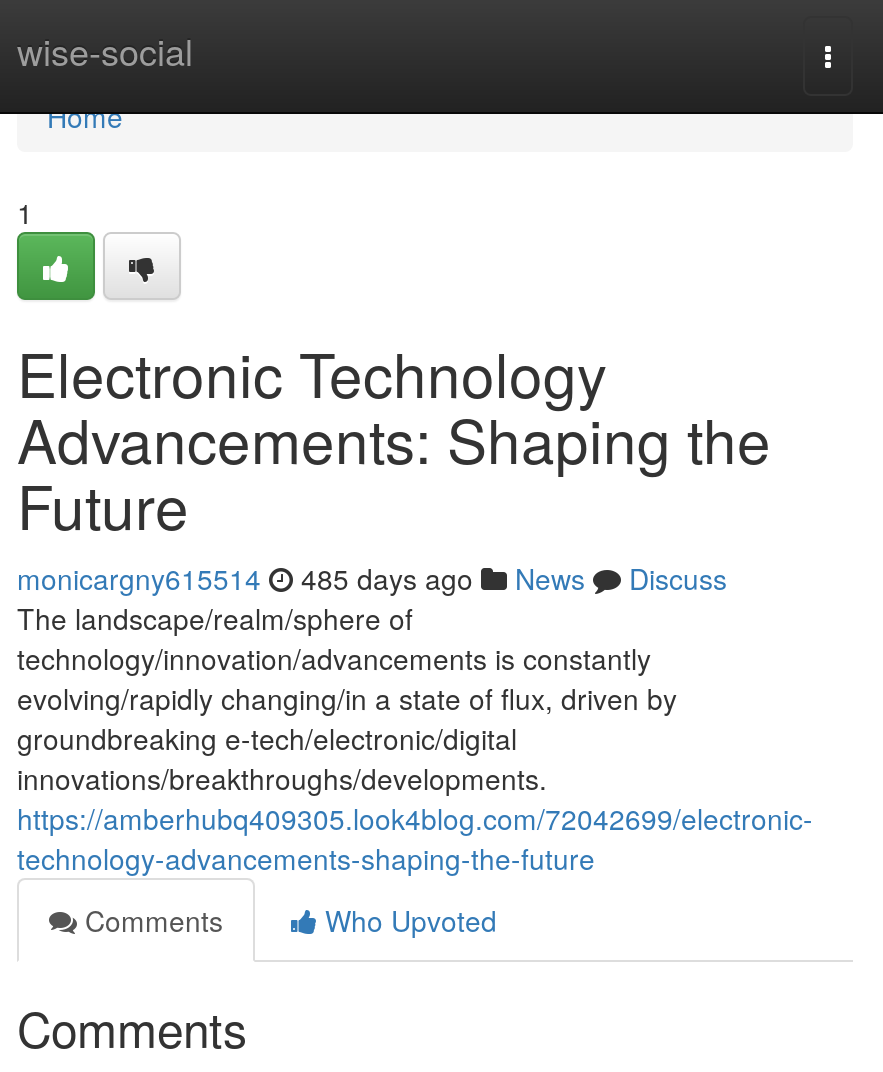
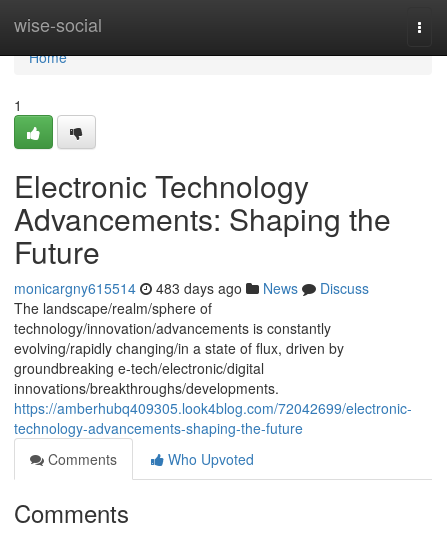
- monicargny615514 485 days ago News Discuss
+ monicargny615514 483 days ago News Discuss
